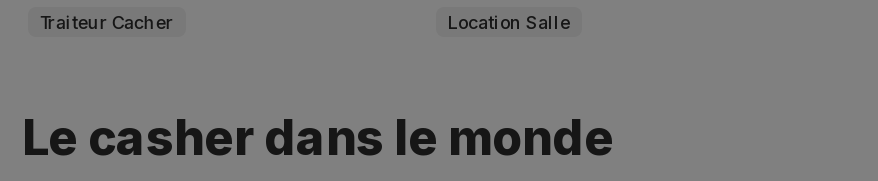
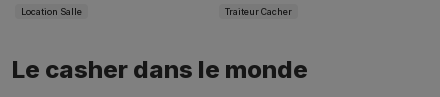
- Location Salle
+ Traiteur Cacher
